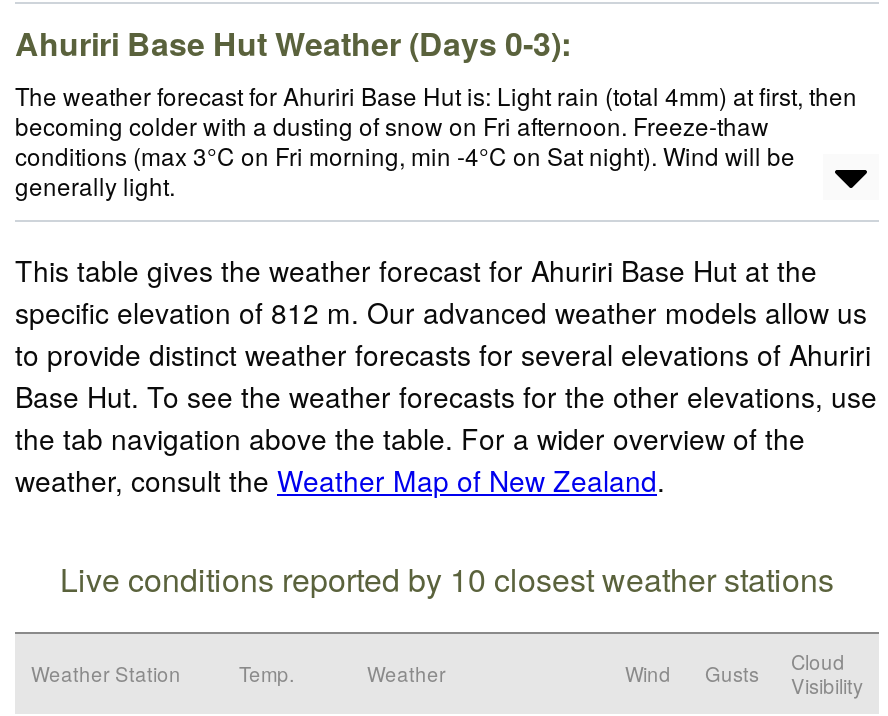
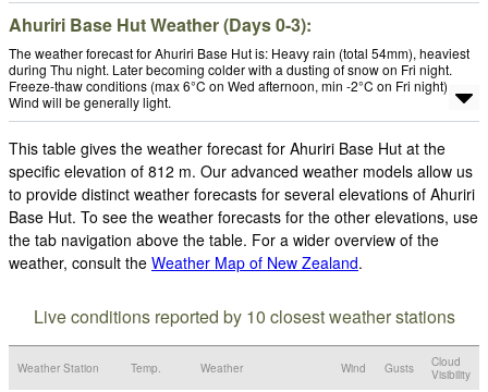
- The weather forecast for Ahuriri Base Hut is: Light rain (total 4mm) at first, then
- becoming colder with a dusting of snow on Fri afternoon. Freeze-thaw
- conditions (max 3°C on Fri morning, min -4°C on Sat night). Wind will be
- generally light.
+ The weather forecast for Ahuriri Base Hut is: Heavy rain (total 54mm), heaviest
+ during Thu night. Later becoming colder with a dusting of snow on Fri night.
+ Freeze-thaw conditions (max 6°C on Wed afternoon, min -2°C on Fri night).
+ Wind will be generally light.
